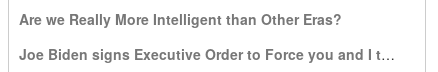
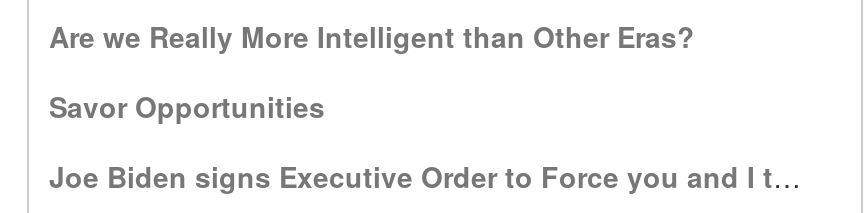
+ Savor Opportunities
